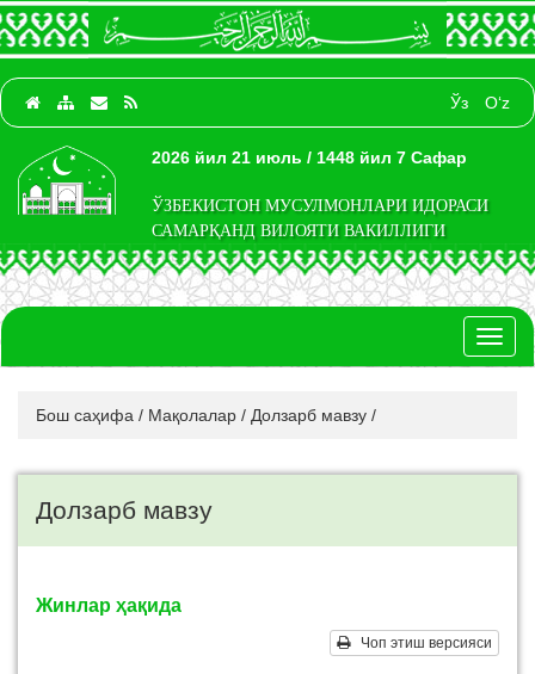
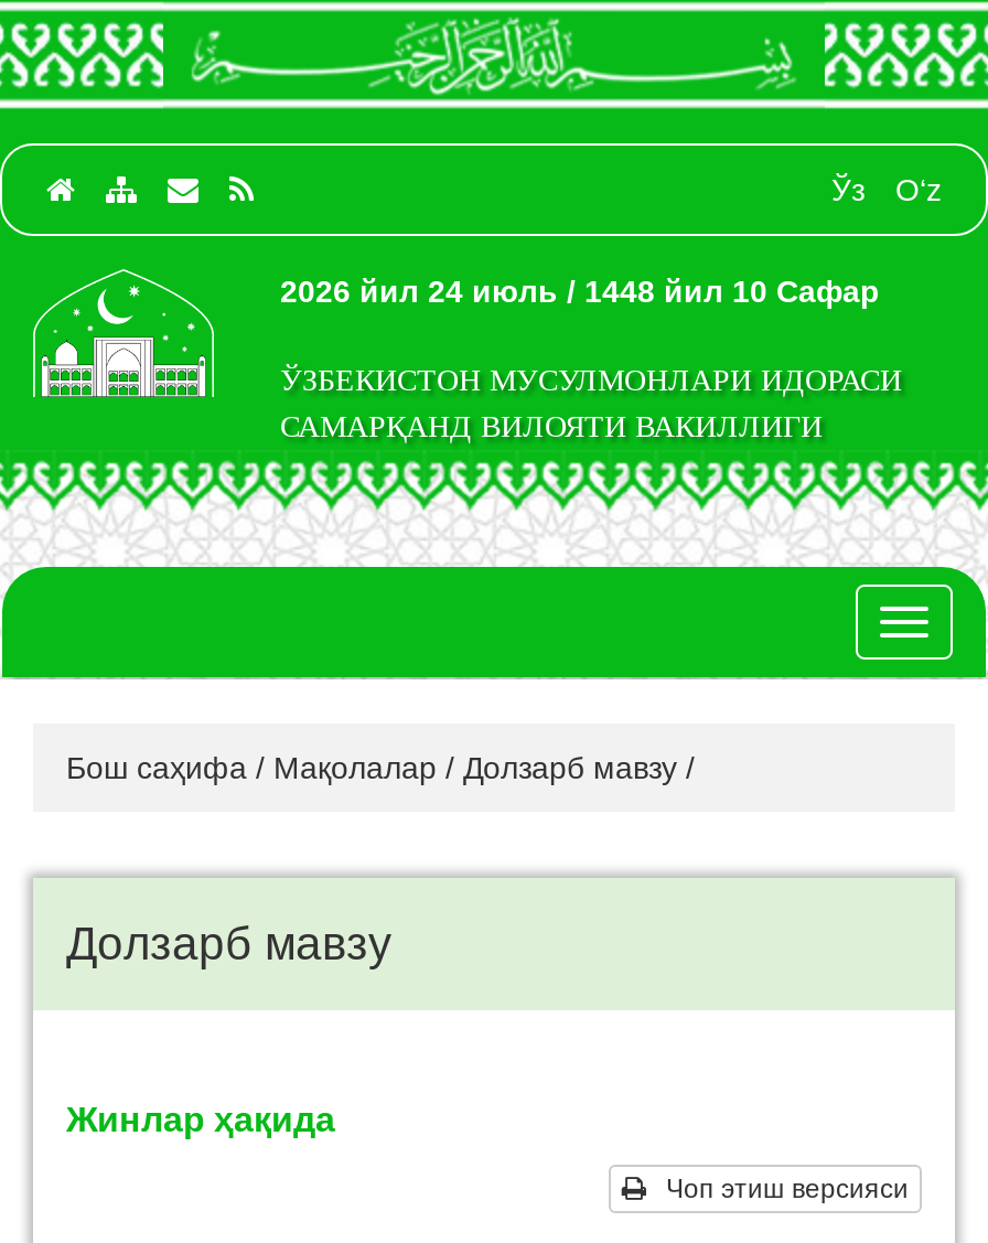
- 2026 йил 21 июль / 1448 йил 7 Сафар
+ 2026 йил 24 июль / 1448 йил 10 Сафар
